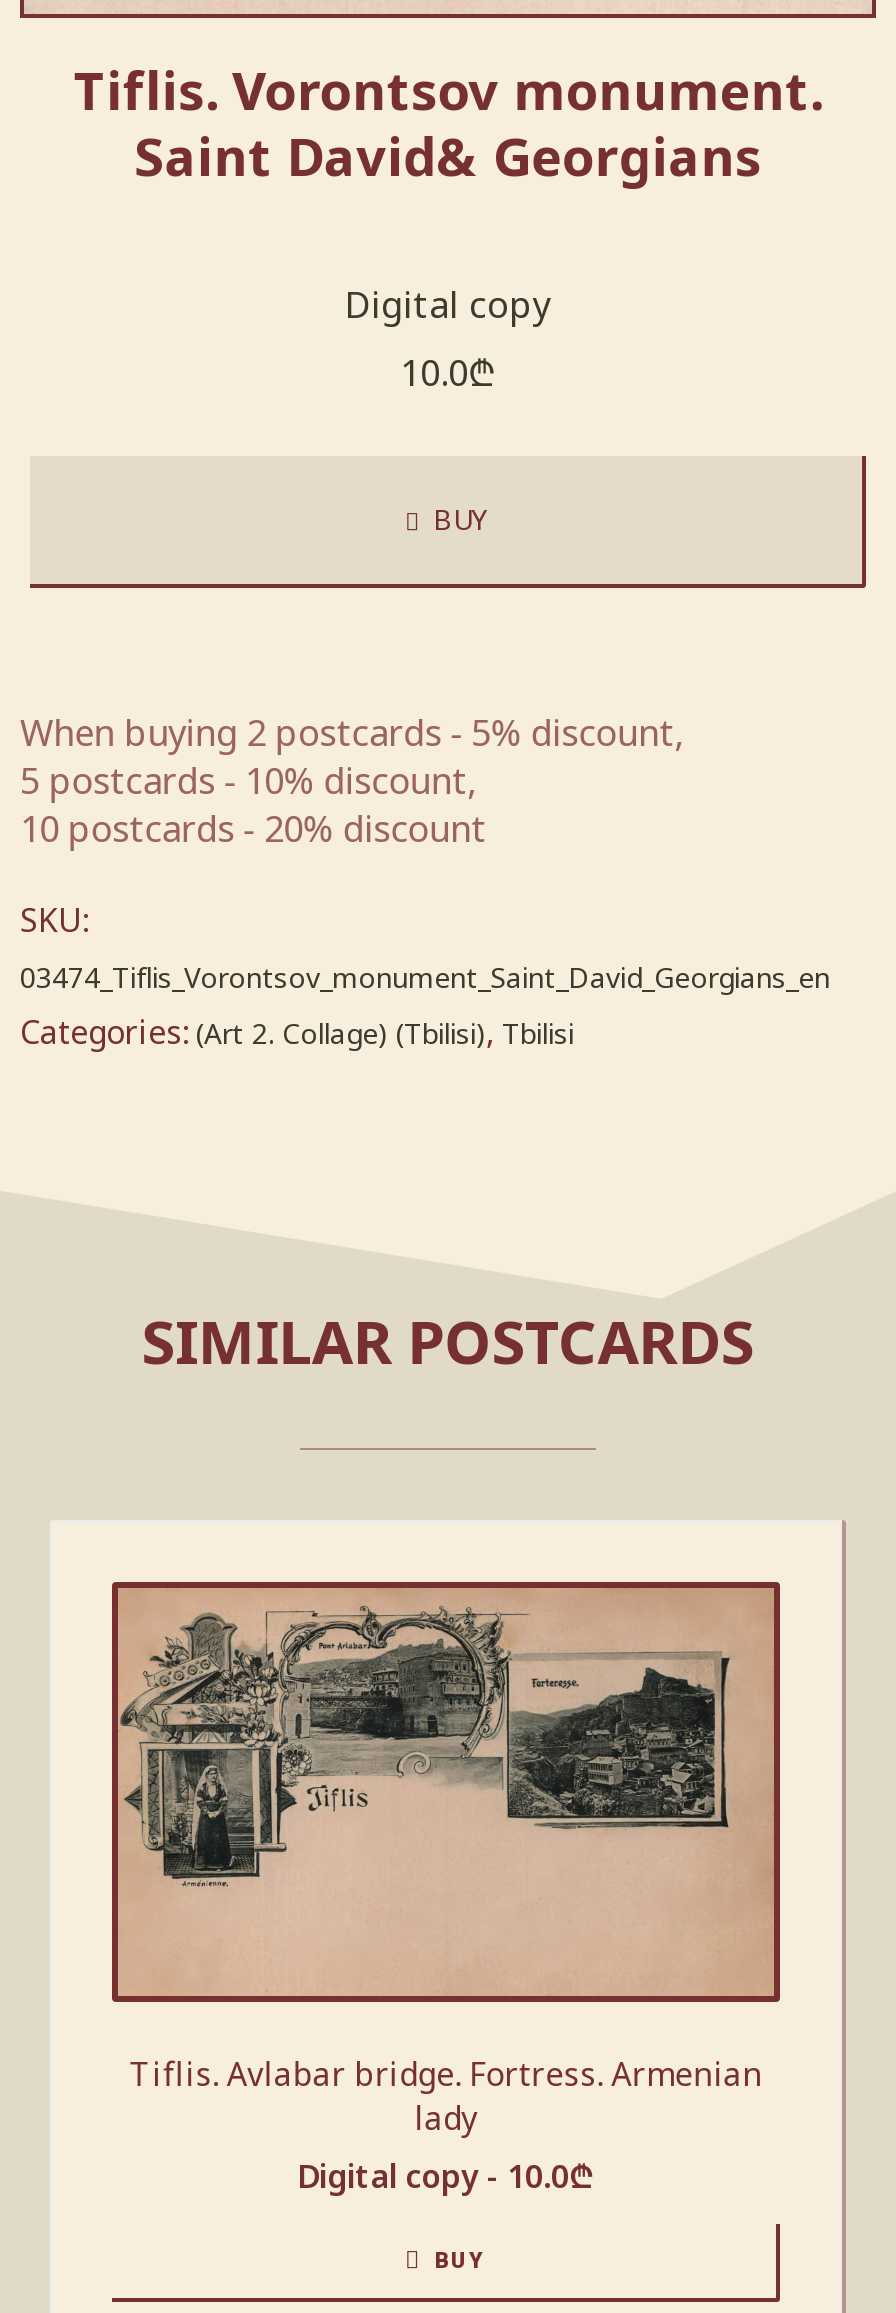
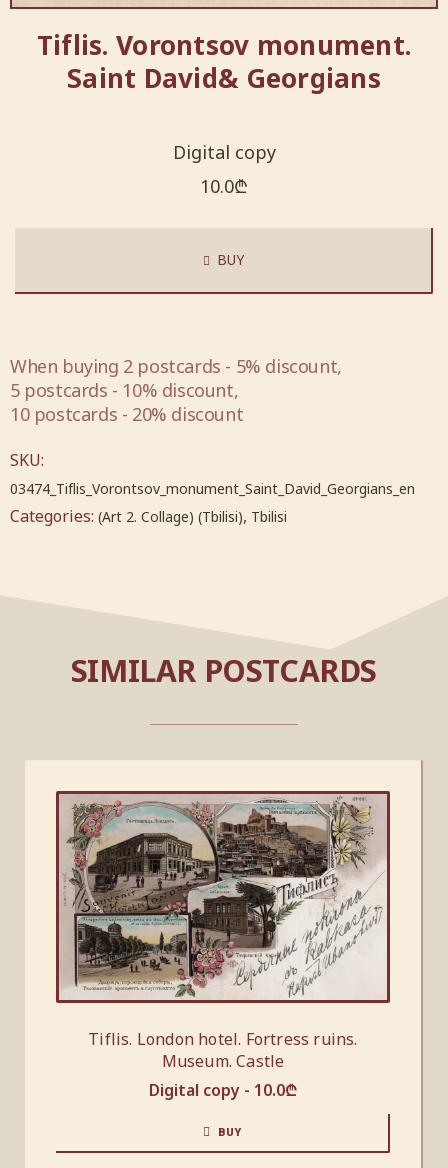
- [image]
- Tiflis. Avlabar bridge. Fortress. Armenian
- lady
+ [image]
+ Tiflis. London hotel. Fortress ruins.
+ Museum. Castle
